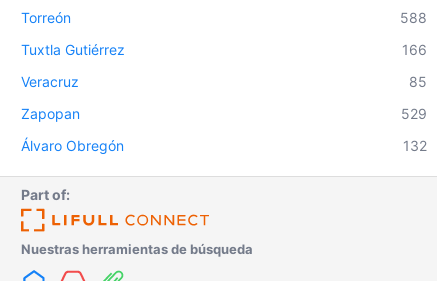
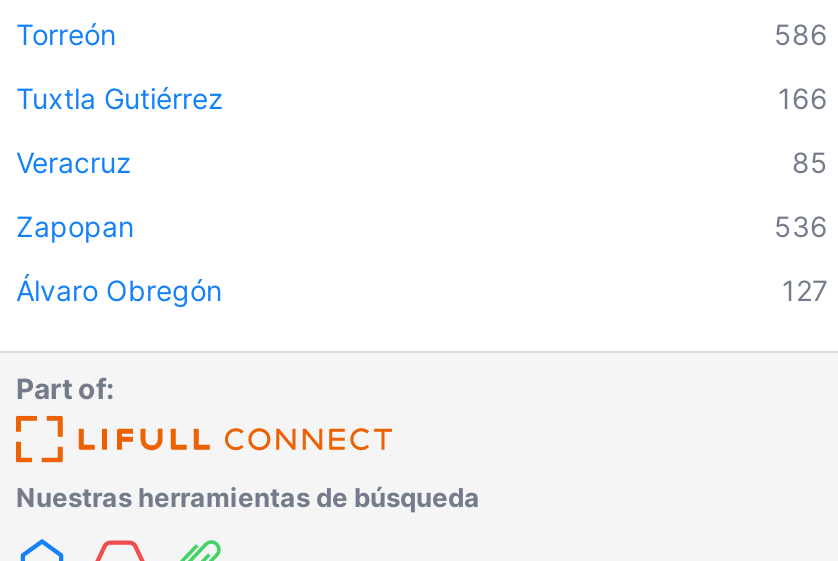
- 588
+ 586

- 529
+ 536

- 132
+ 127
